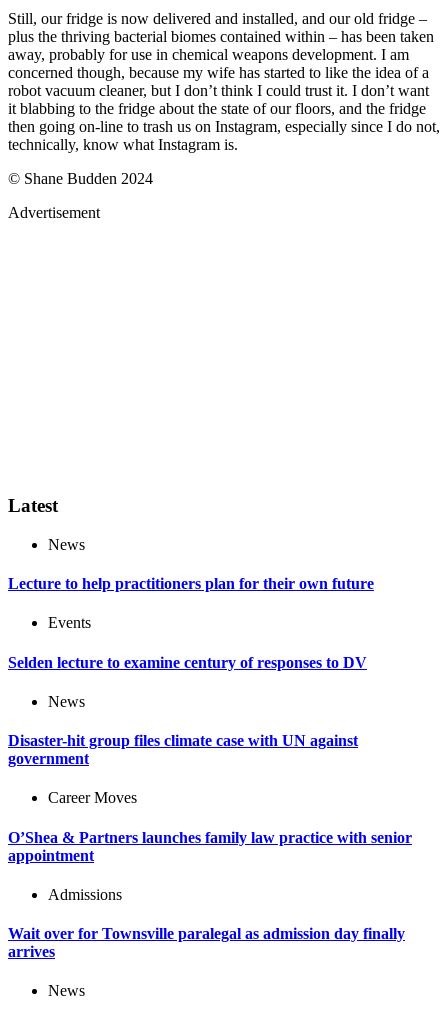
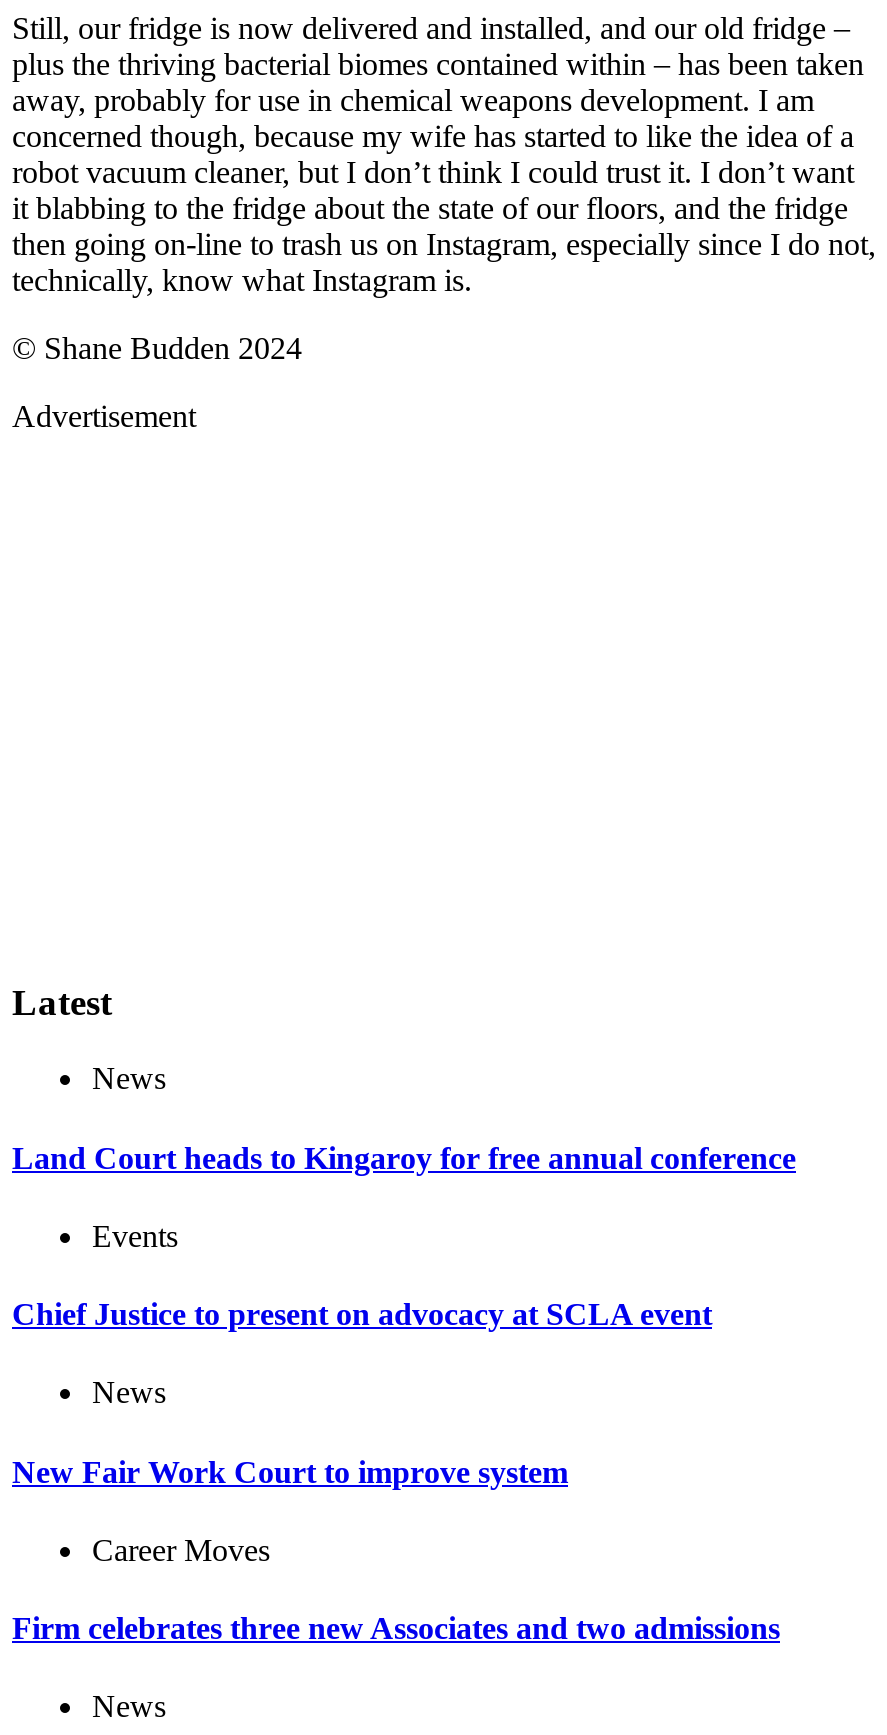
- Lecture to help practitioners plan for their own future
+ Land Court heads to Kingaroy for free annual conference

- Selden lecture to examine century of responses to DV
+ Chief Justice to present on advocacy at SCLA event

- Disaster-hit group files climate case with UN against
- government
+ New Fair Work Court to improve system

- O’Shea & Partners launches family law practice with senior
- appointment
- Admissions
- Wait over for Townsville paralegal as admission day finally
- arrives
+ Firm celebrates three new Associates and two admissions
